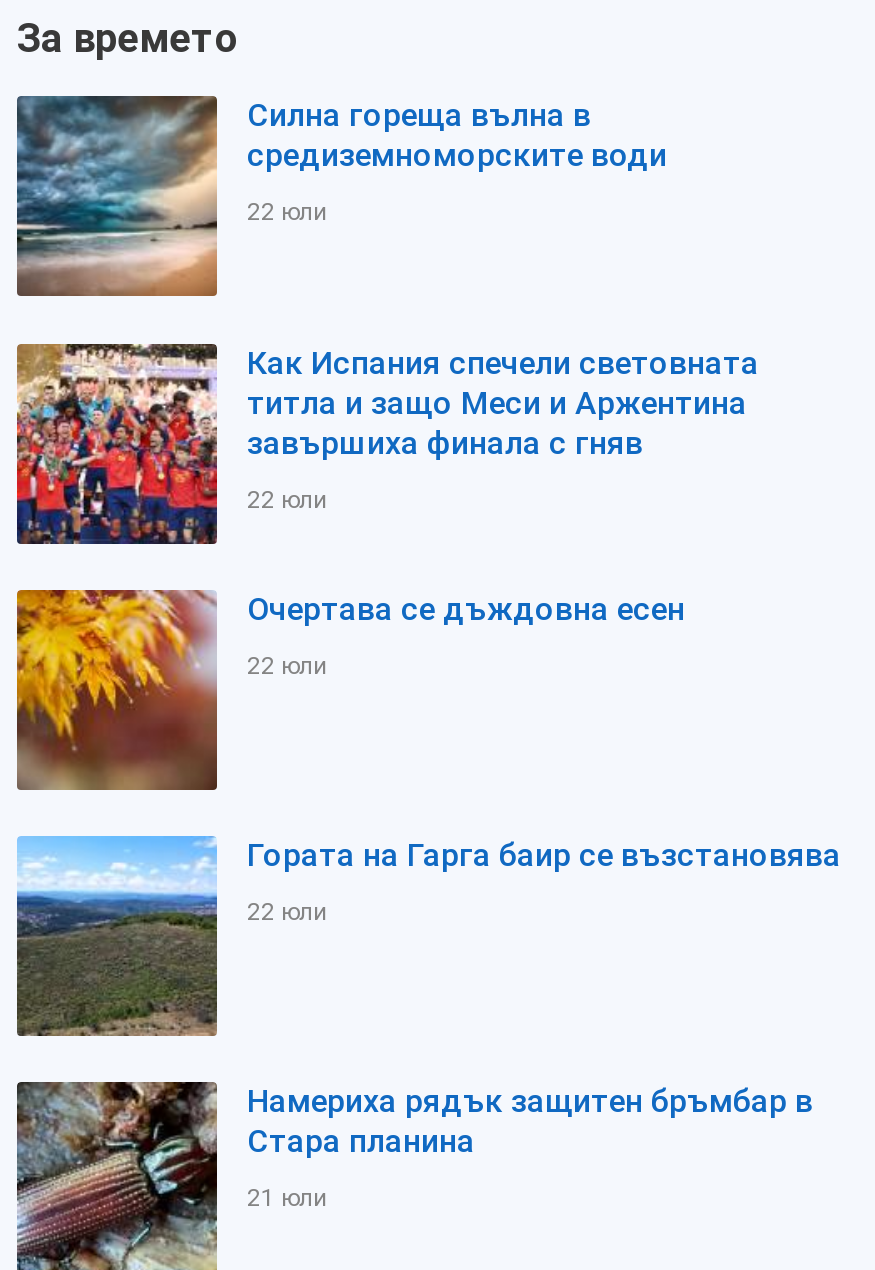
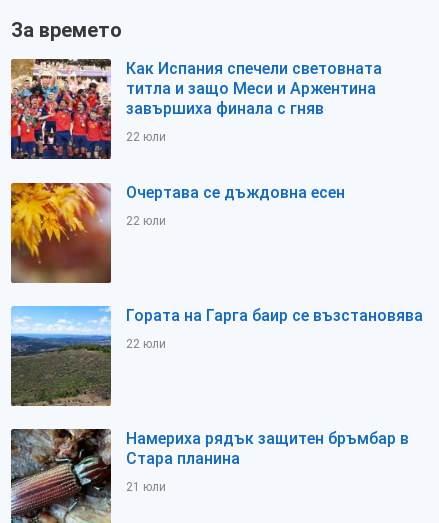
- [image]
- Силна гореща вълна в
- средиземноморските води
- 22 юли
